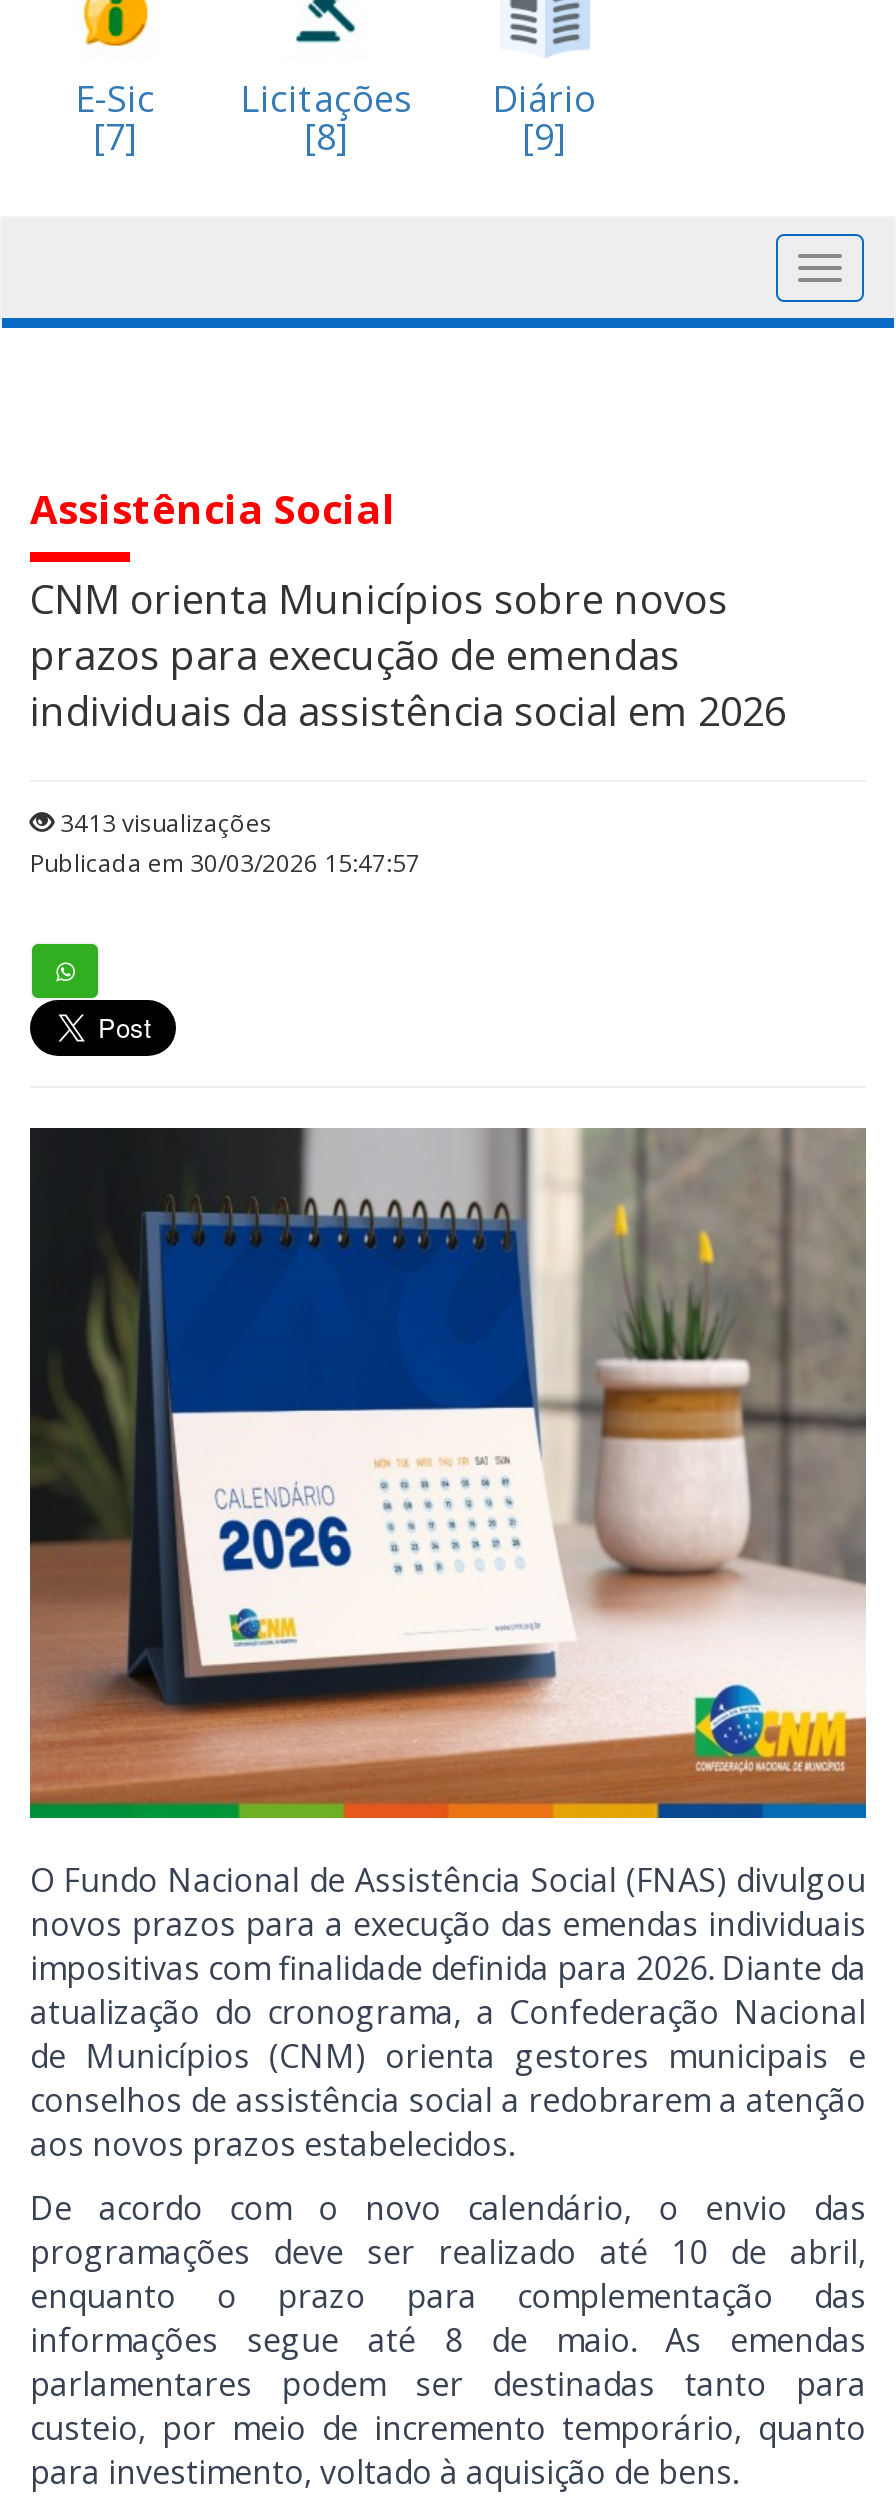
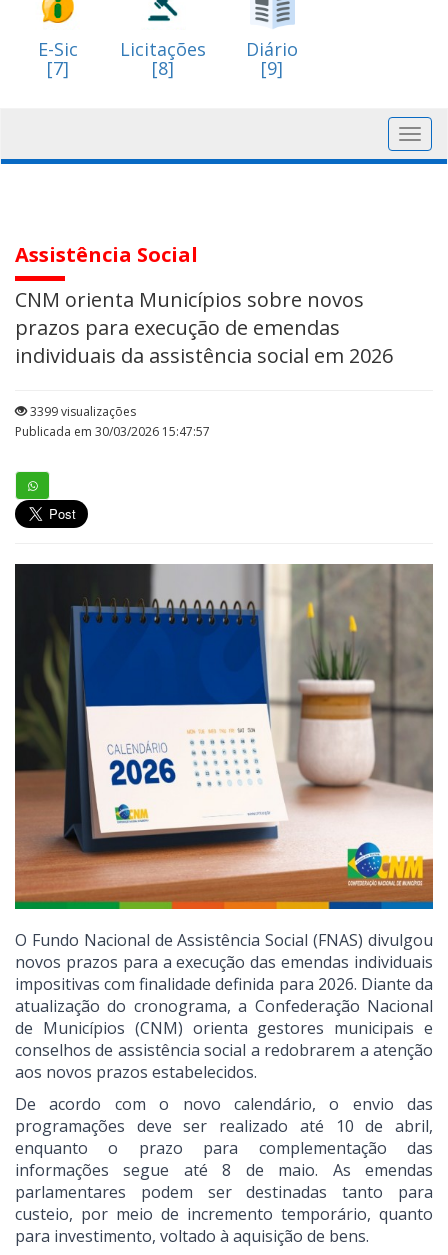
- 3413 visualizações
+ 3399 visualizações
